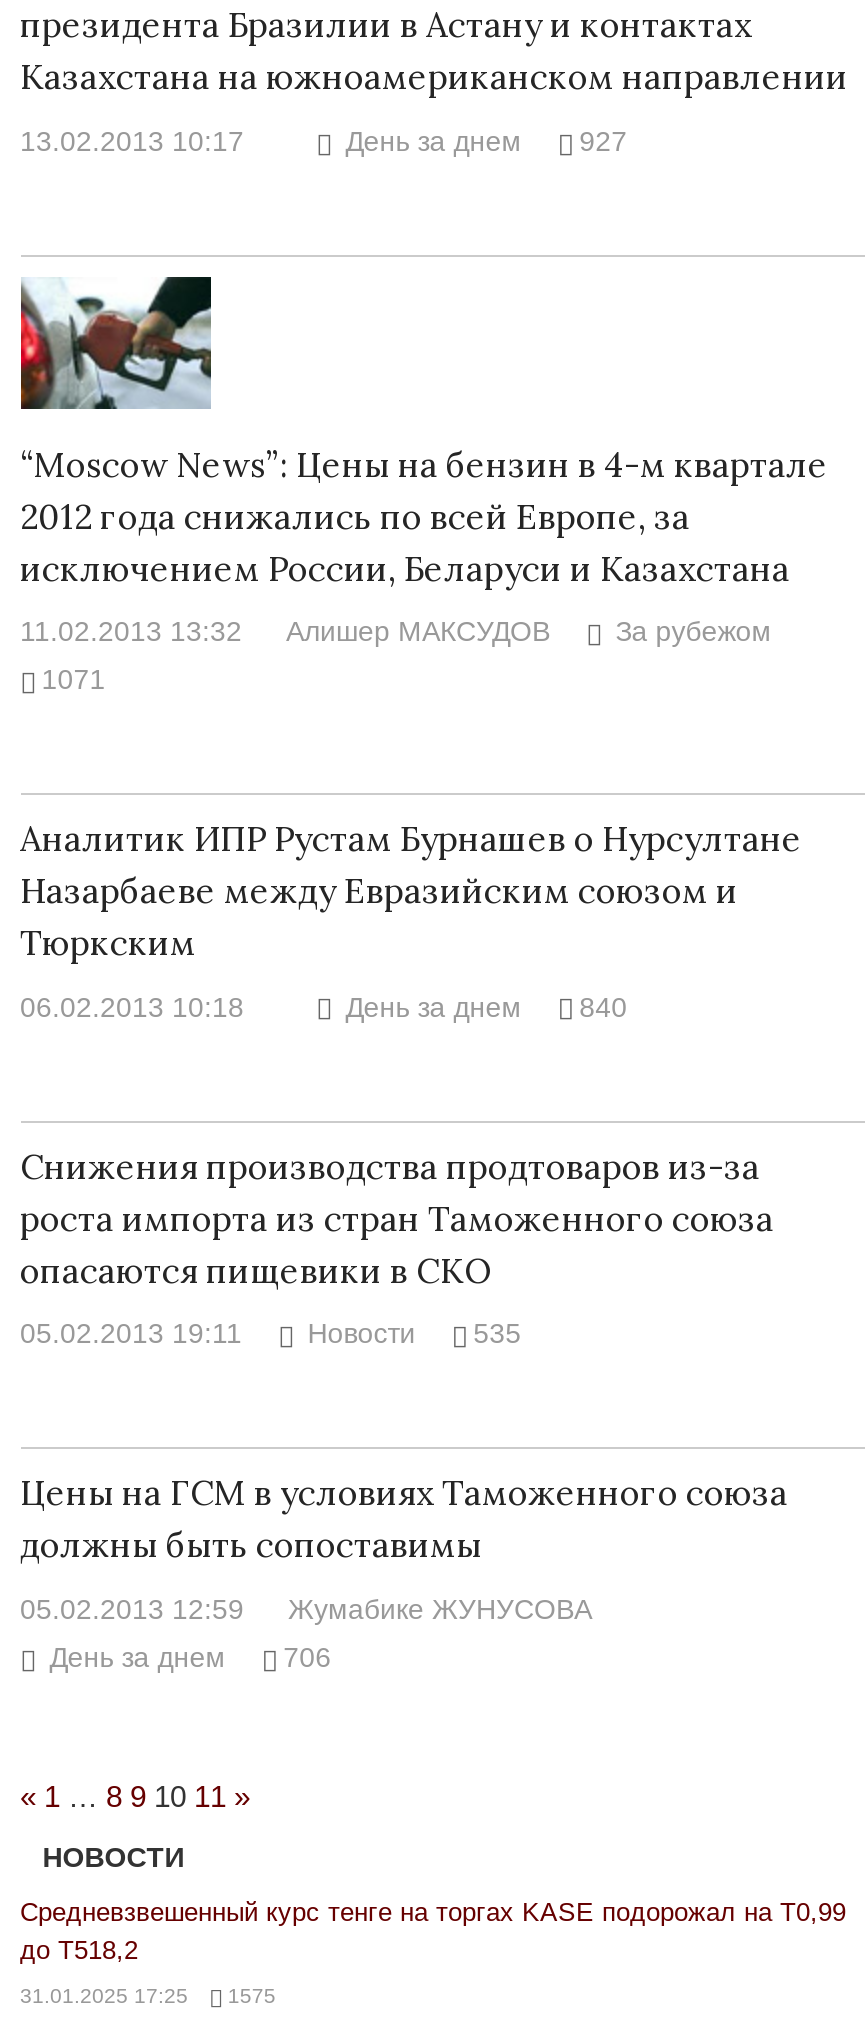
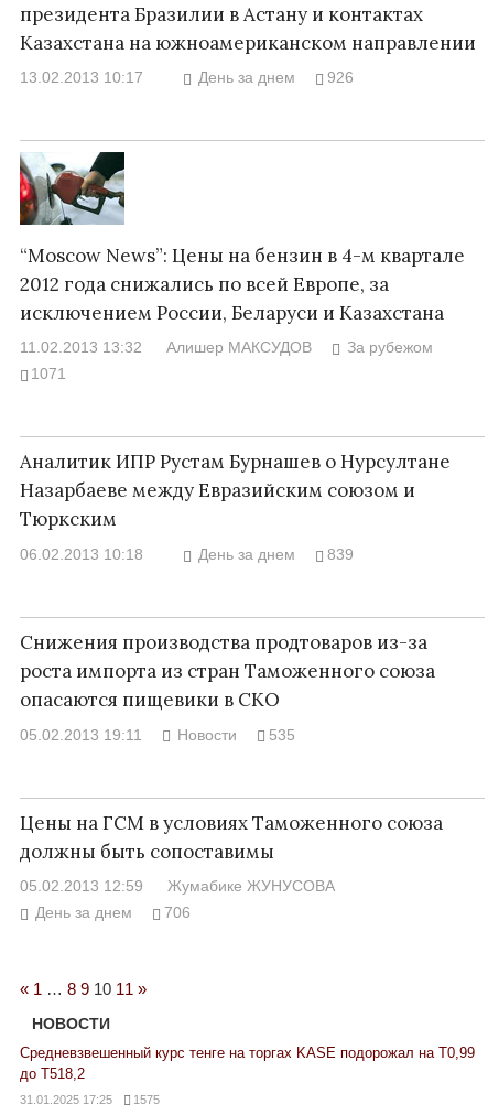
- День за днем 927
+ День за днем 926

- День за днем 840
+ День за днем 839
